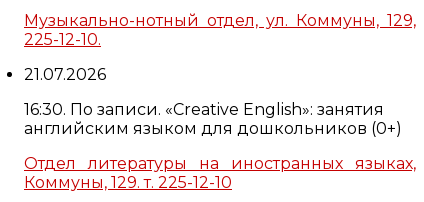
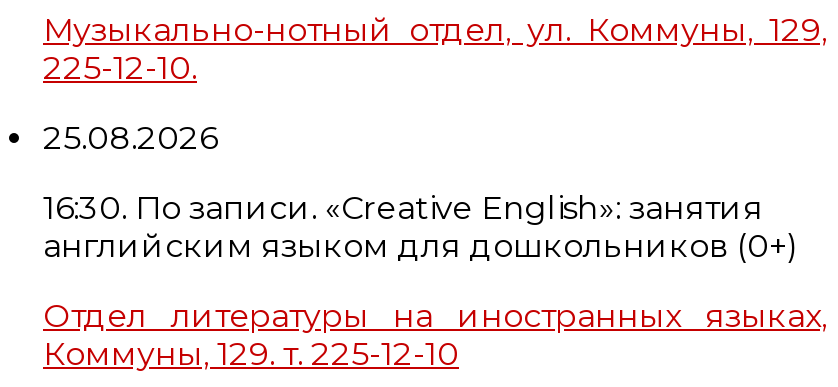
- 21.07.2026
+ 25.08.2026
